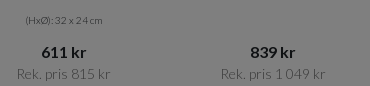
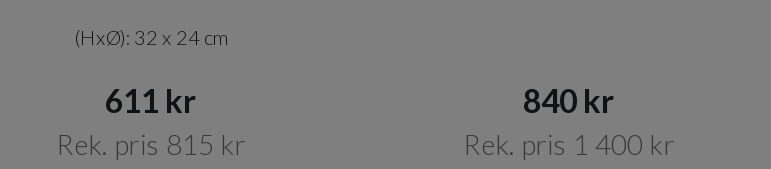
- 839 kr
- Rek. pris 1 049 kr
+ 840 kr
+ Rek. pris 1 400 kr
